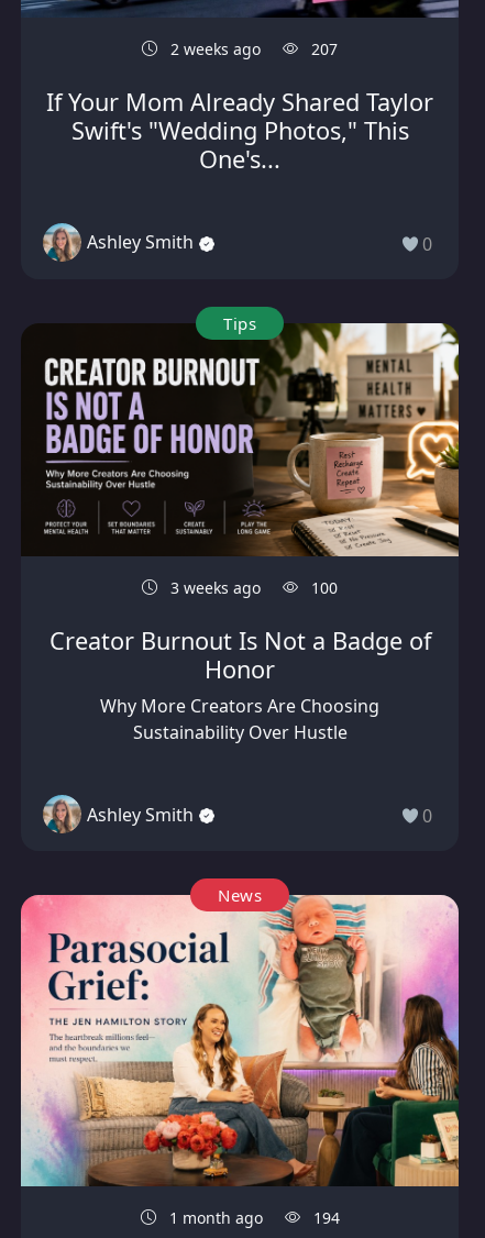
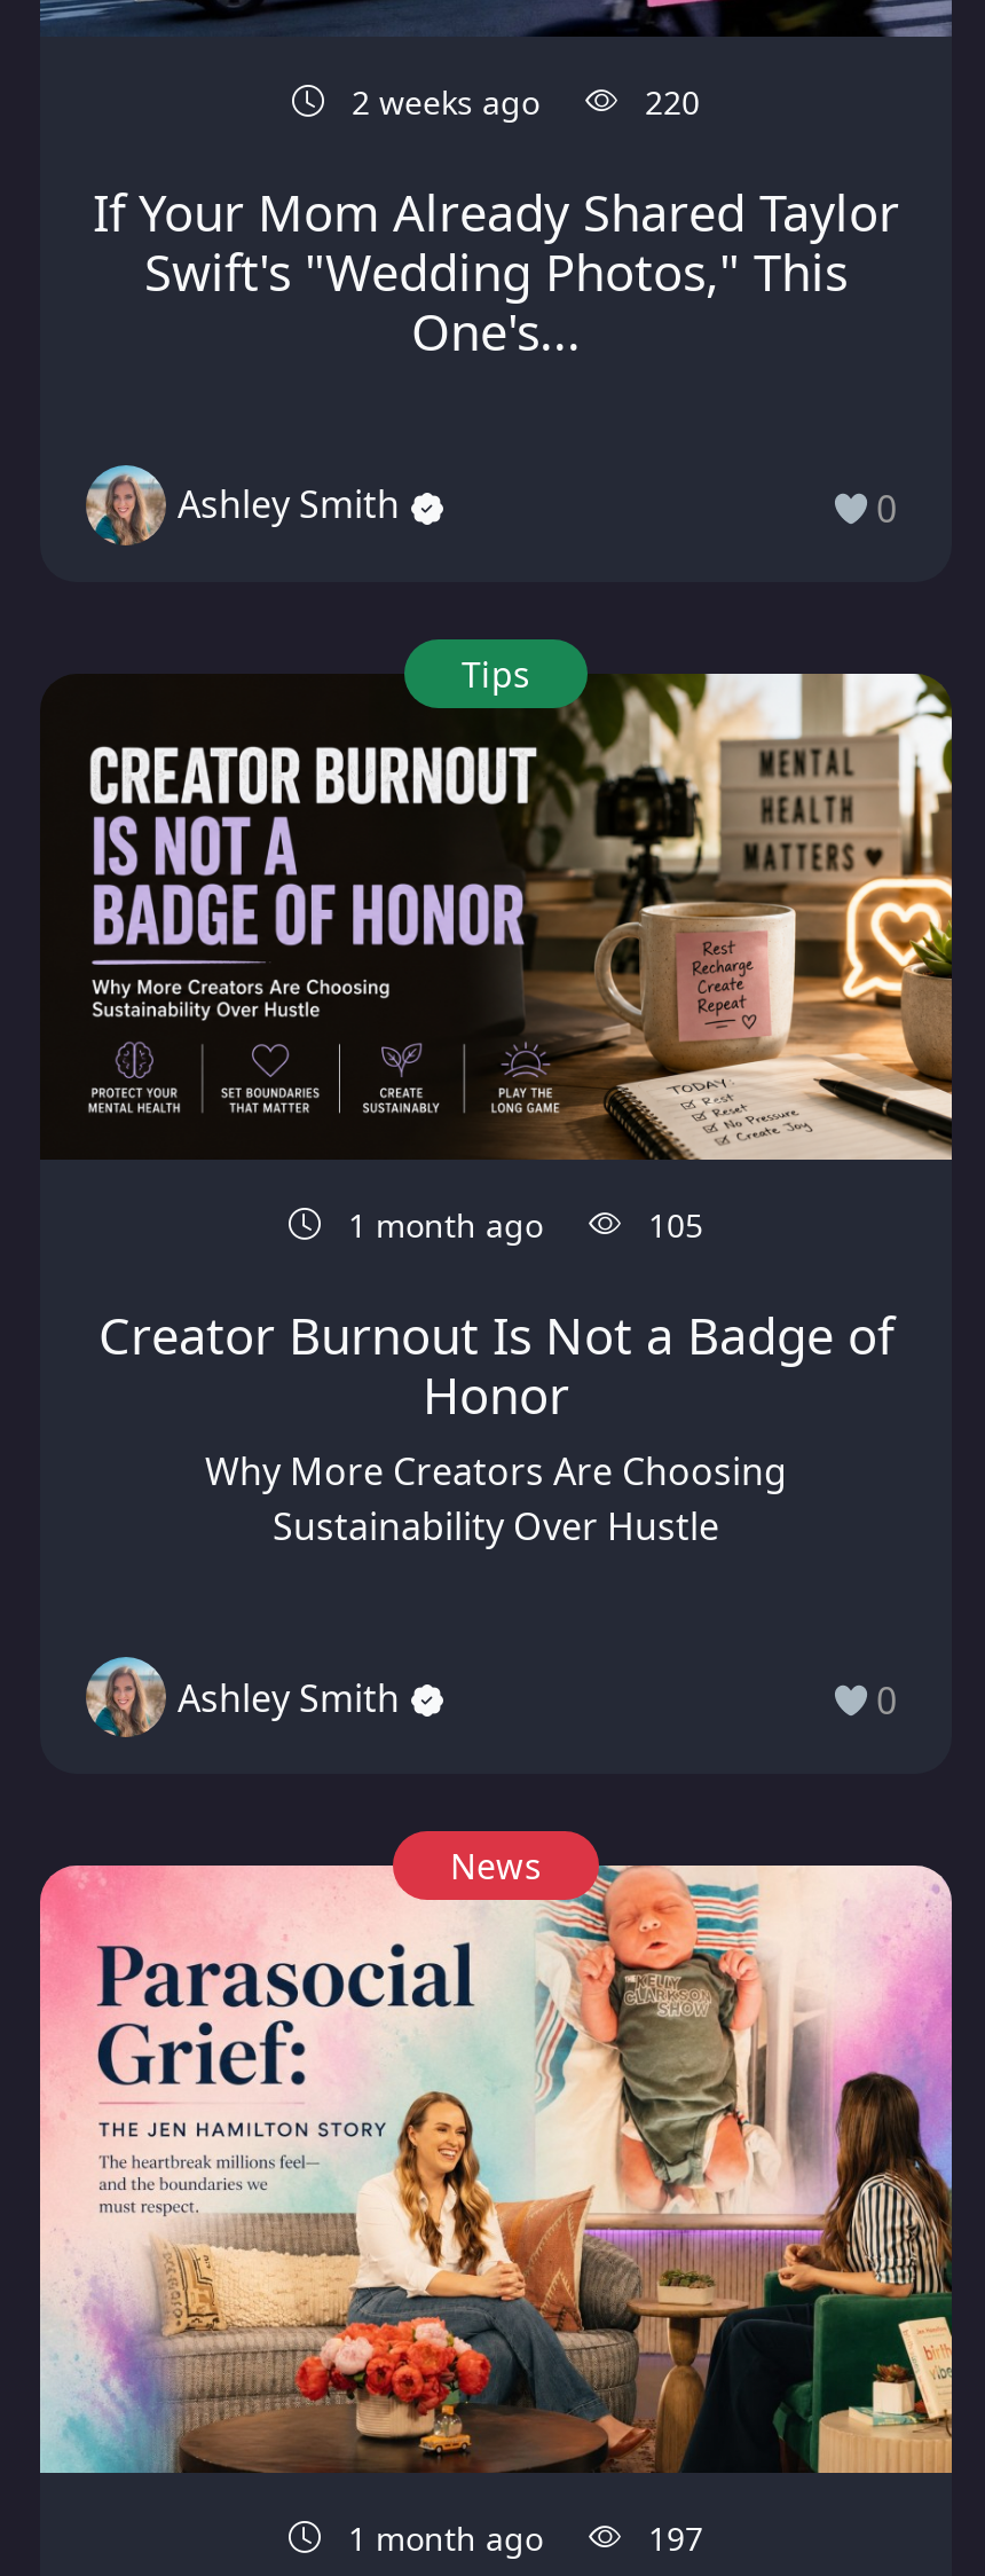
- 207
+ 220

- 3 weeks ago
+ 1 month ago

- 100
+ 105

- 194
+ 197
